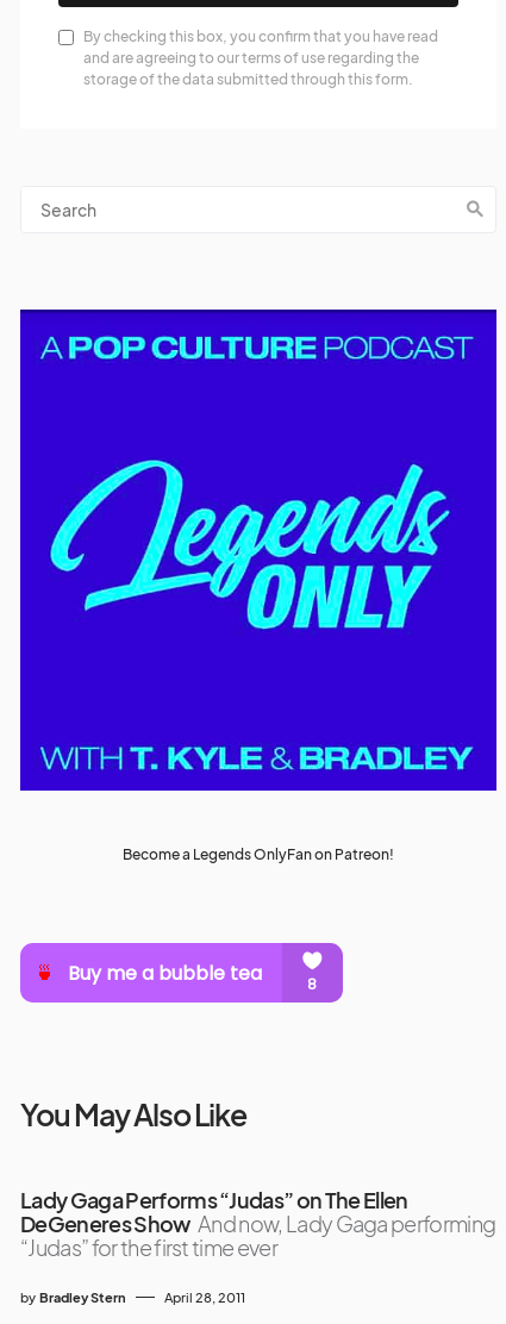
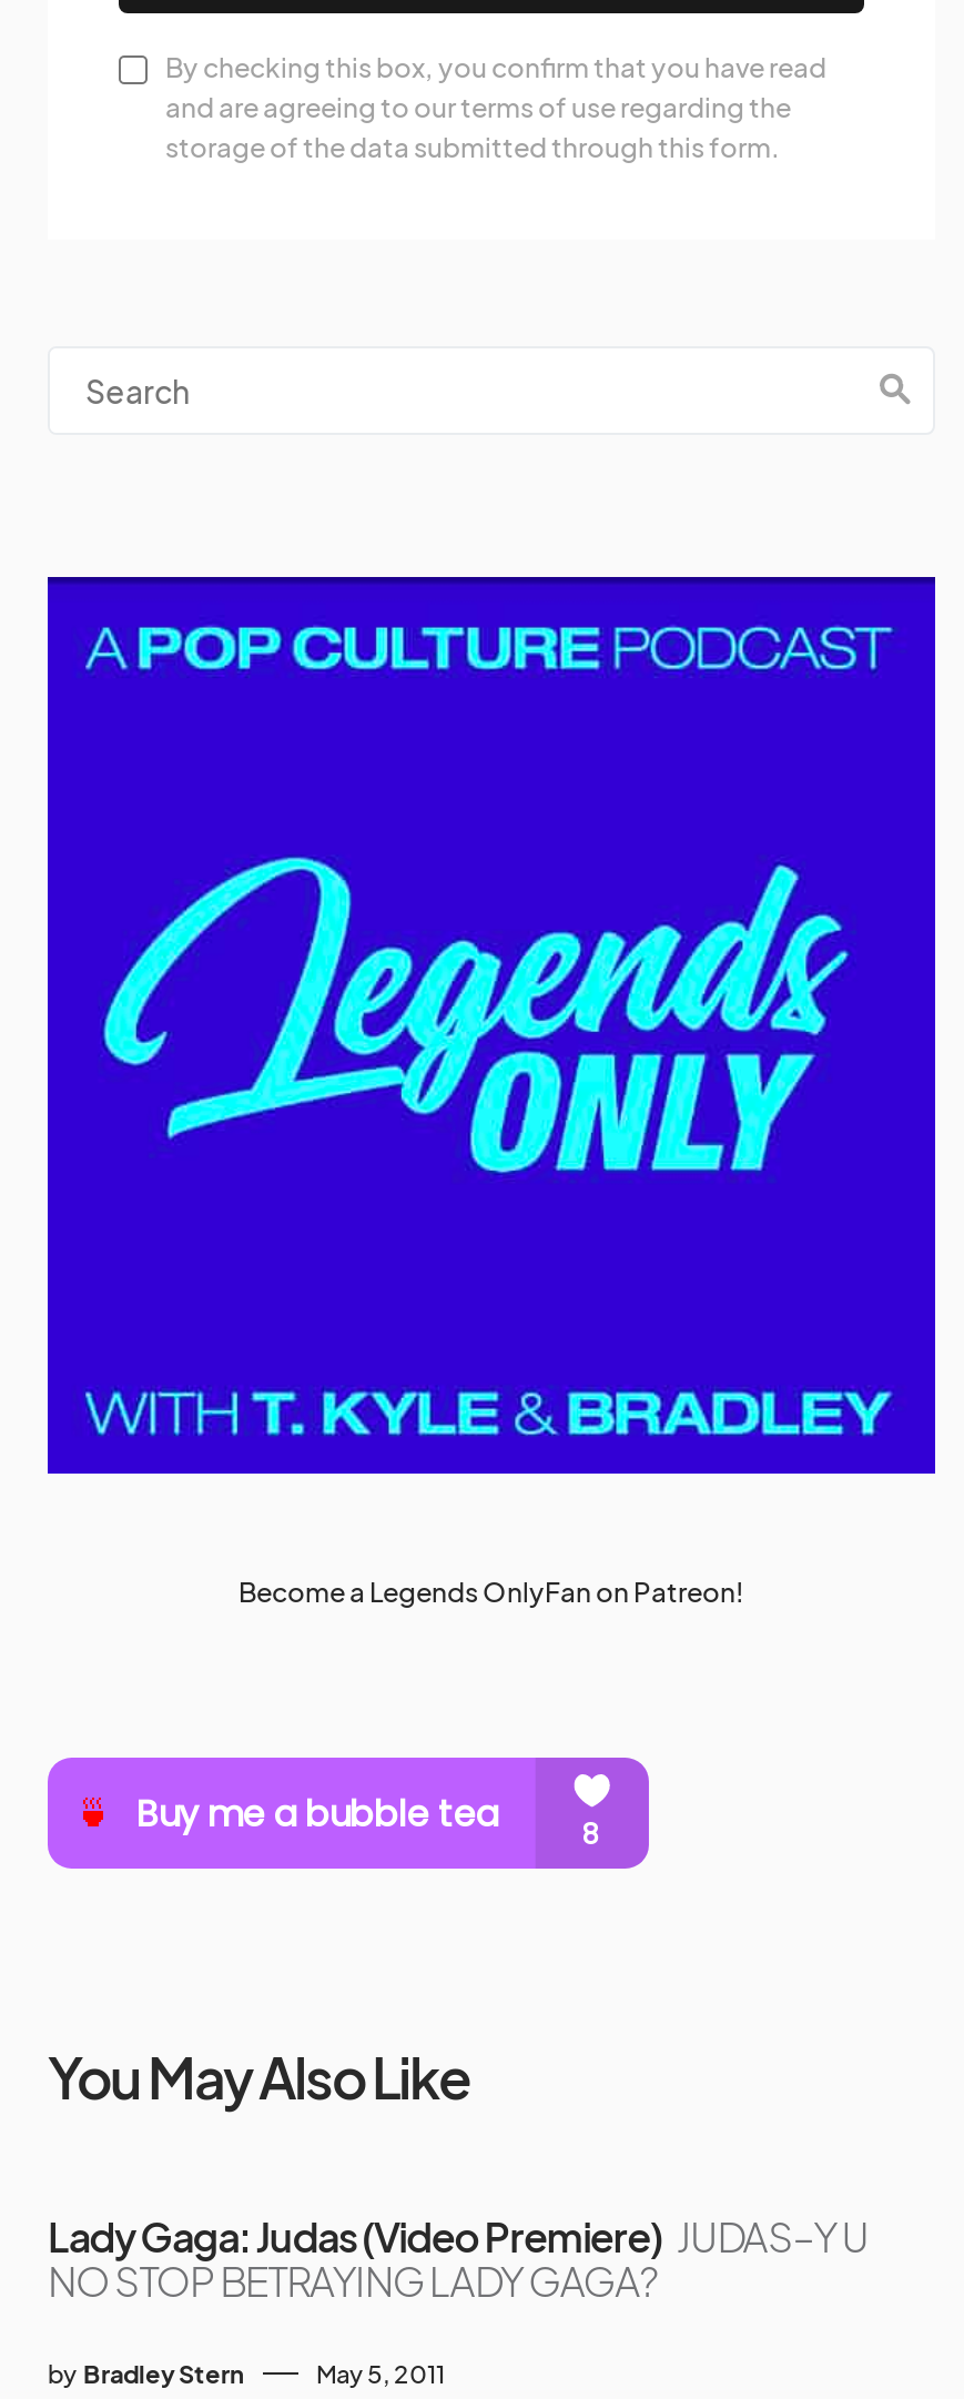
- Lady Gaga Performs “Judas” on The Ellen
- DeGeneres Show And now, Lady Gaga performing
- “Judas” for the first time ever
+ Lady Gaga: Judas (Video Premiere) JUDAS–Y U
+ NO STOP BETRAYING LADY GAGA?

- April 28, 2011
+ May 5, 2011
